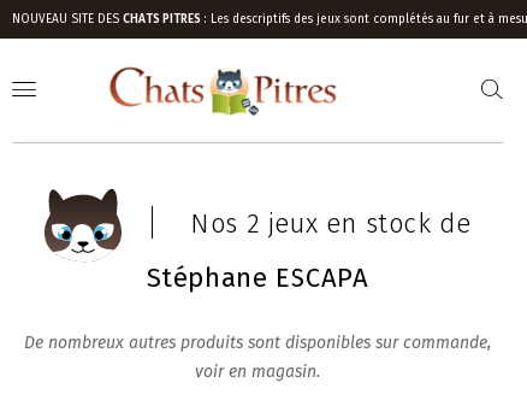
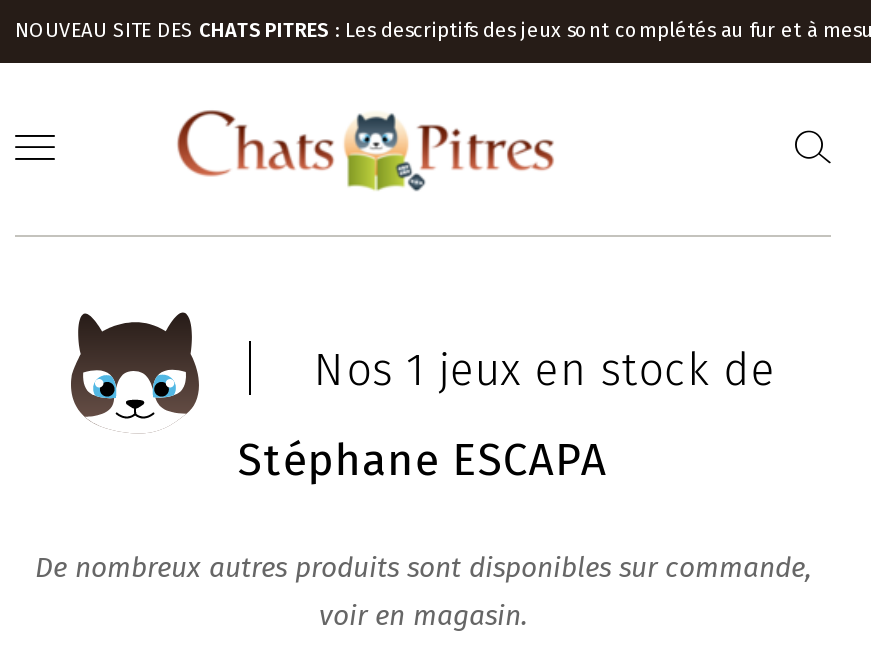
- Nos 2 jeux en stock de
+ Nos 1 jeux en stock de
